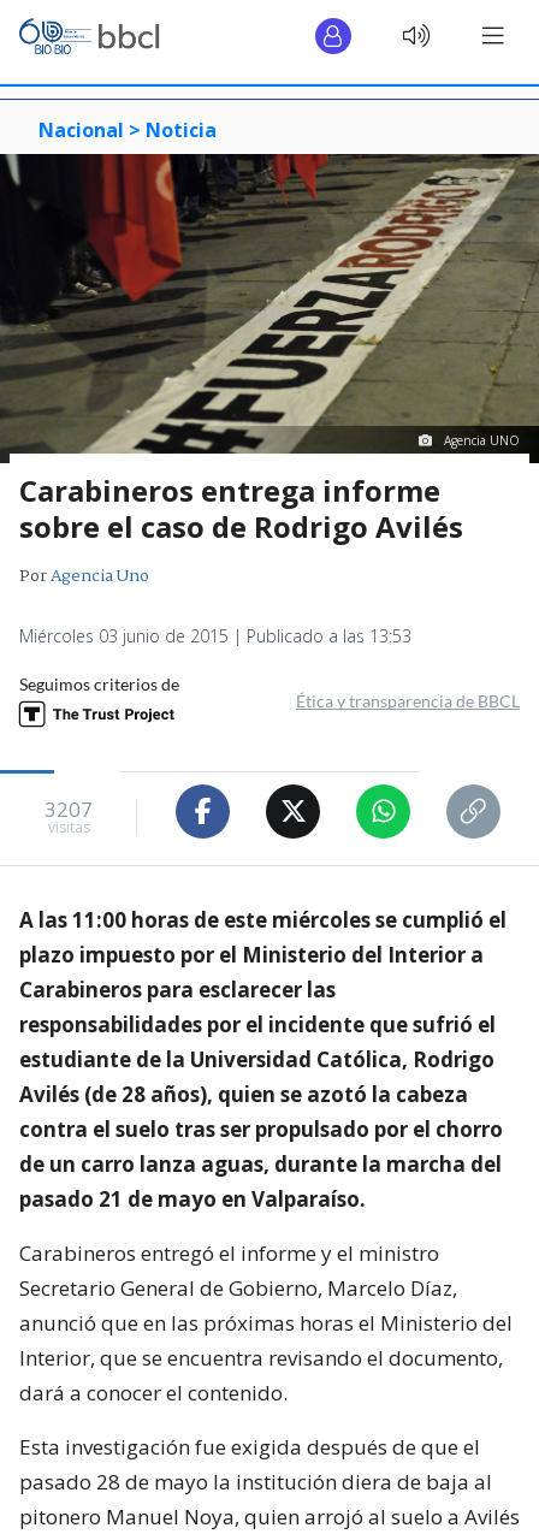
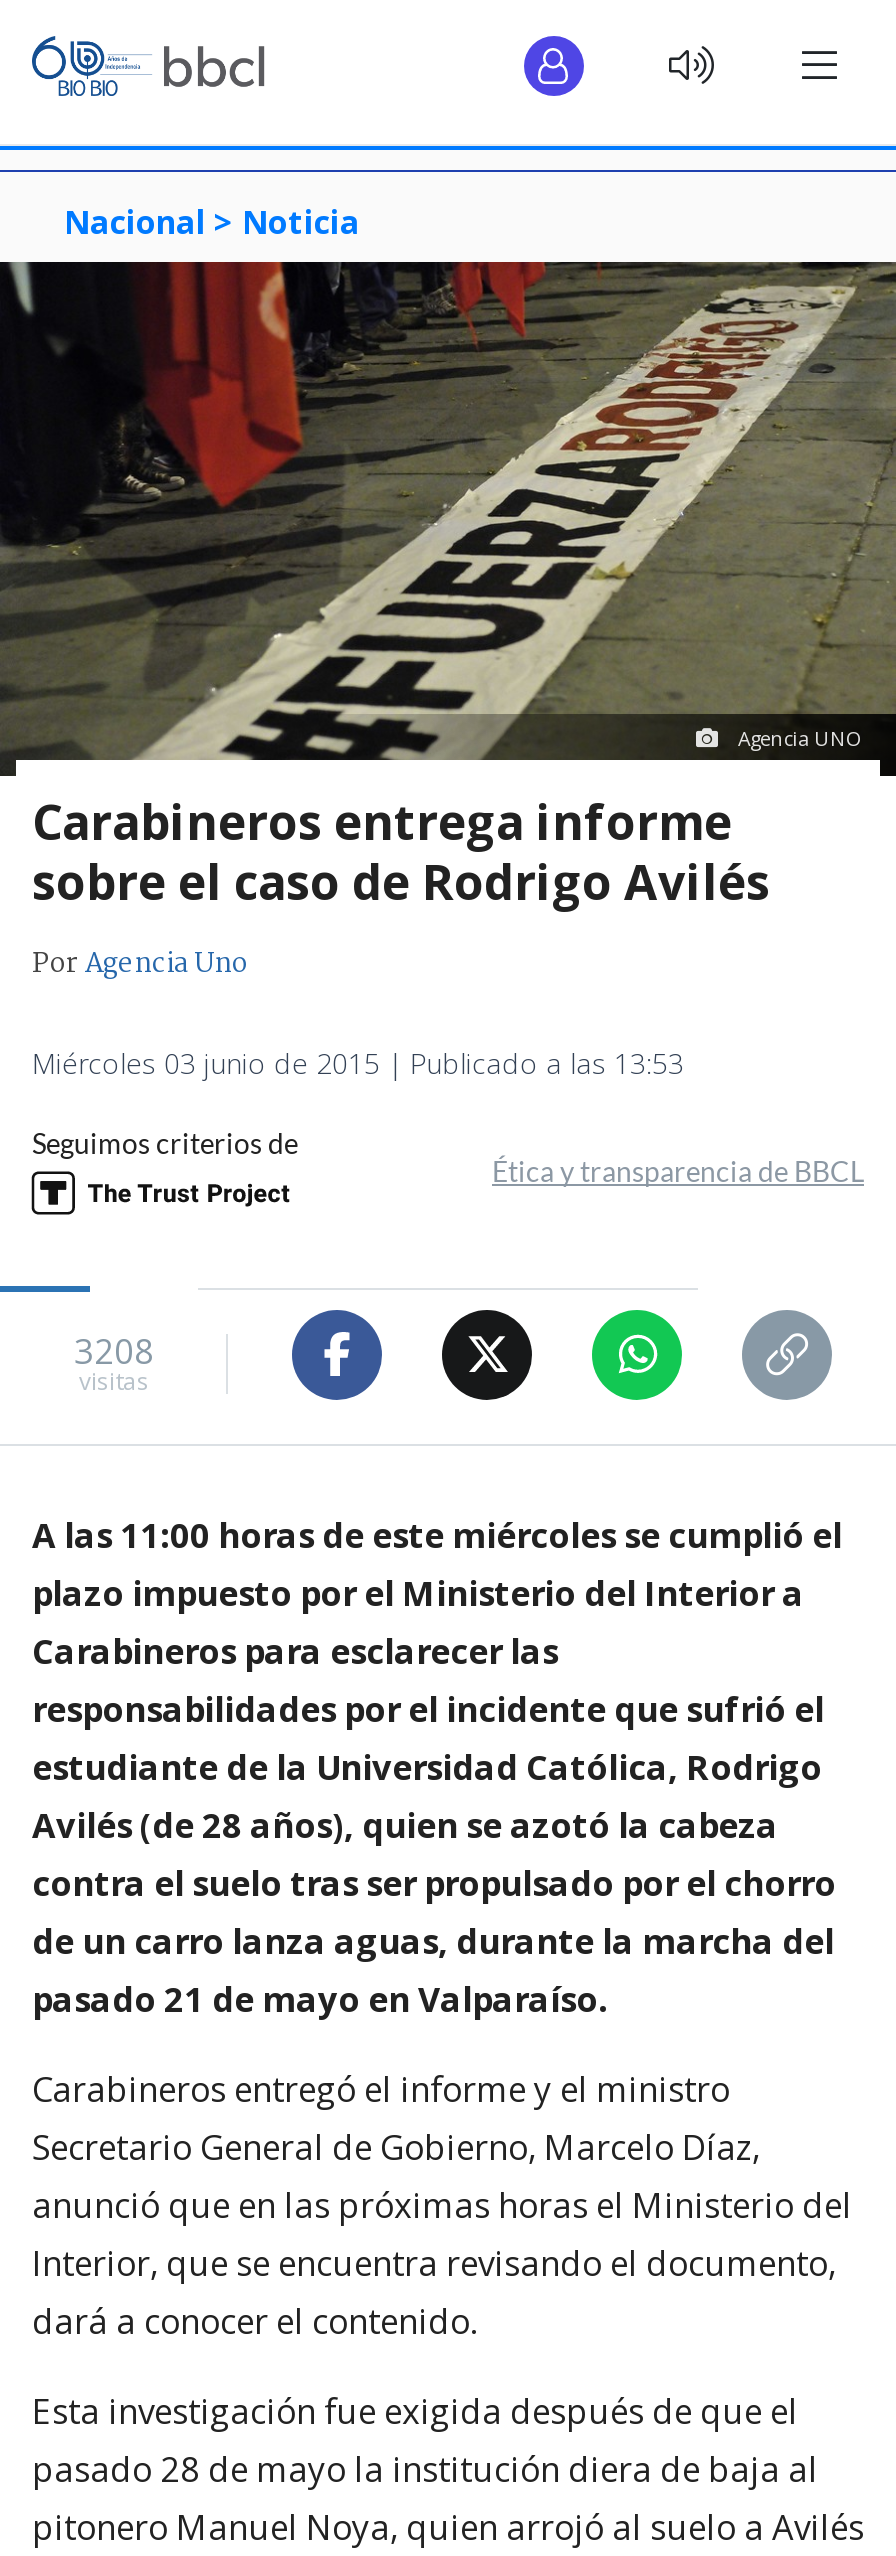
- 3207
+ 3208
